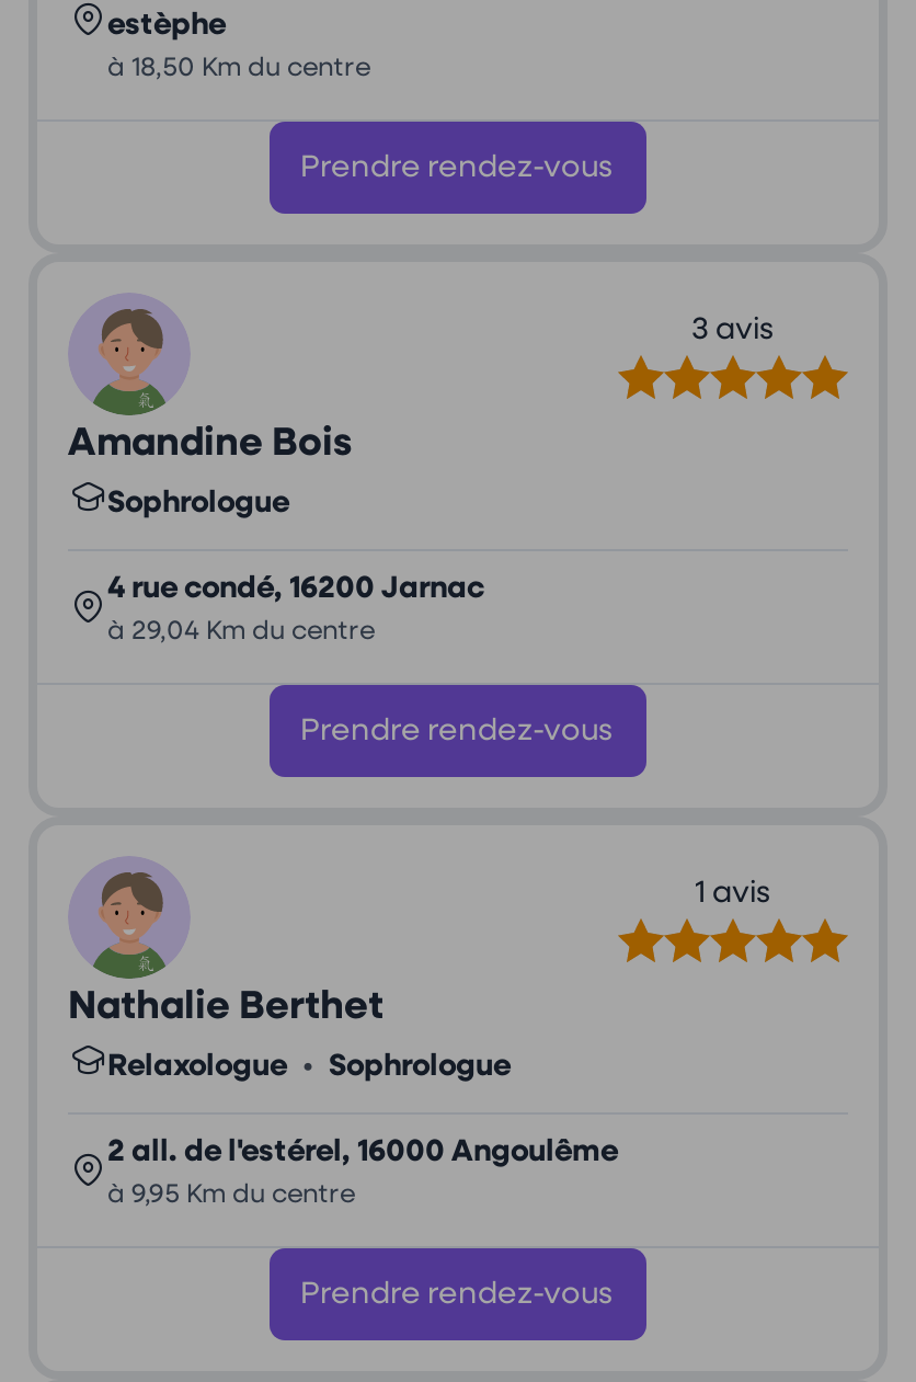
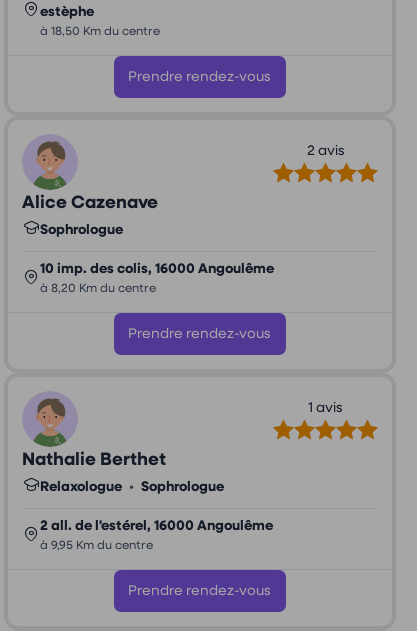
- 3 avis
+ 2 avis

- Amandine Bois
+ Alice Cazenave

- 4 rue condé, 16200 Jarnac
+ 10 imp. des colis, 16000 Angoulême

- à 29,04 Km du centre
+ à 8,20 Km du centre
